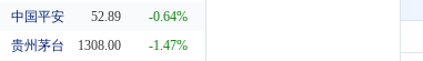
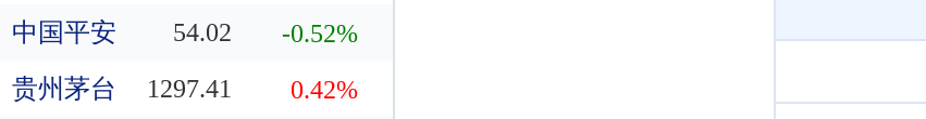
- 52.89
+ 54.02

- -0.64%
+ -0.52%

- 1308.00
+ 1297.41

- -1.47%
+ 0.42%
